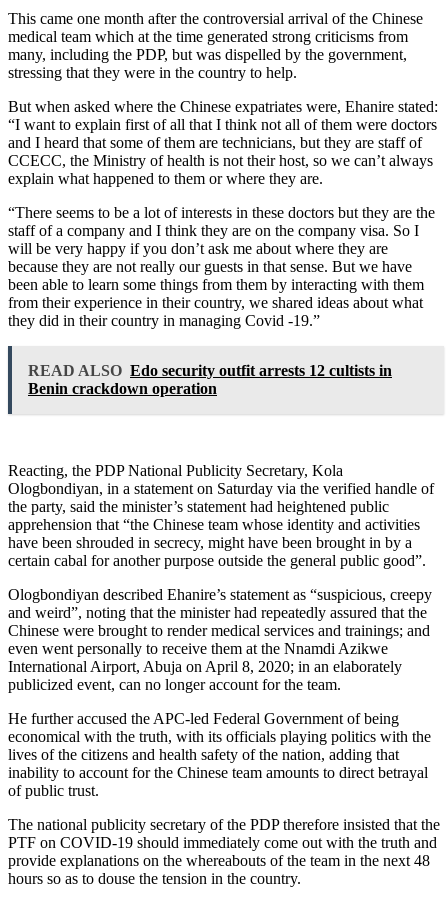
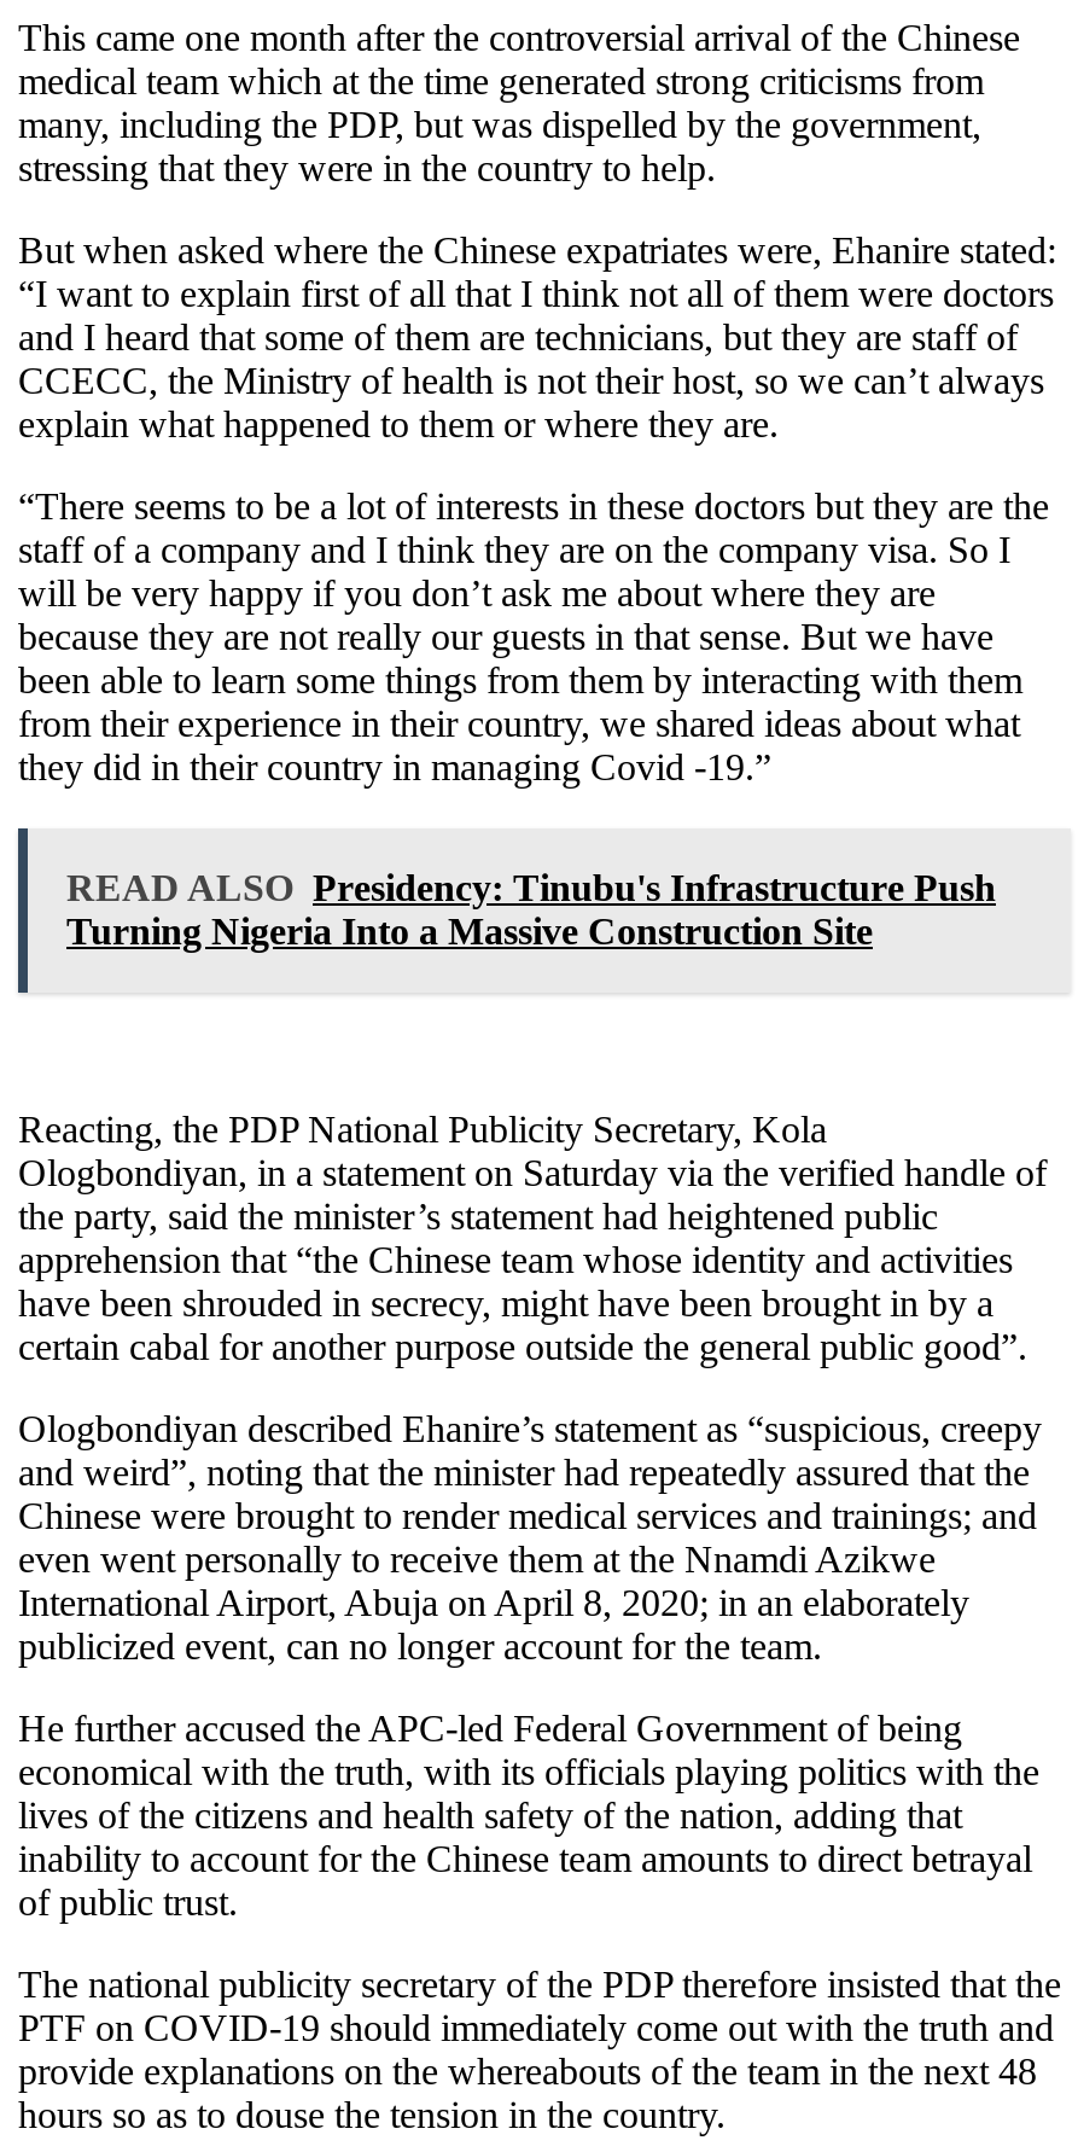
- READ ALSO Edo security outfit arrests 12 cultists in
- Benin crackdown operation
+ READ ALSO Presidency: Tinubu's Infrastructure Push
+ Turning Nigeria Into a Massive Construction Site
